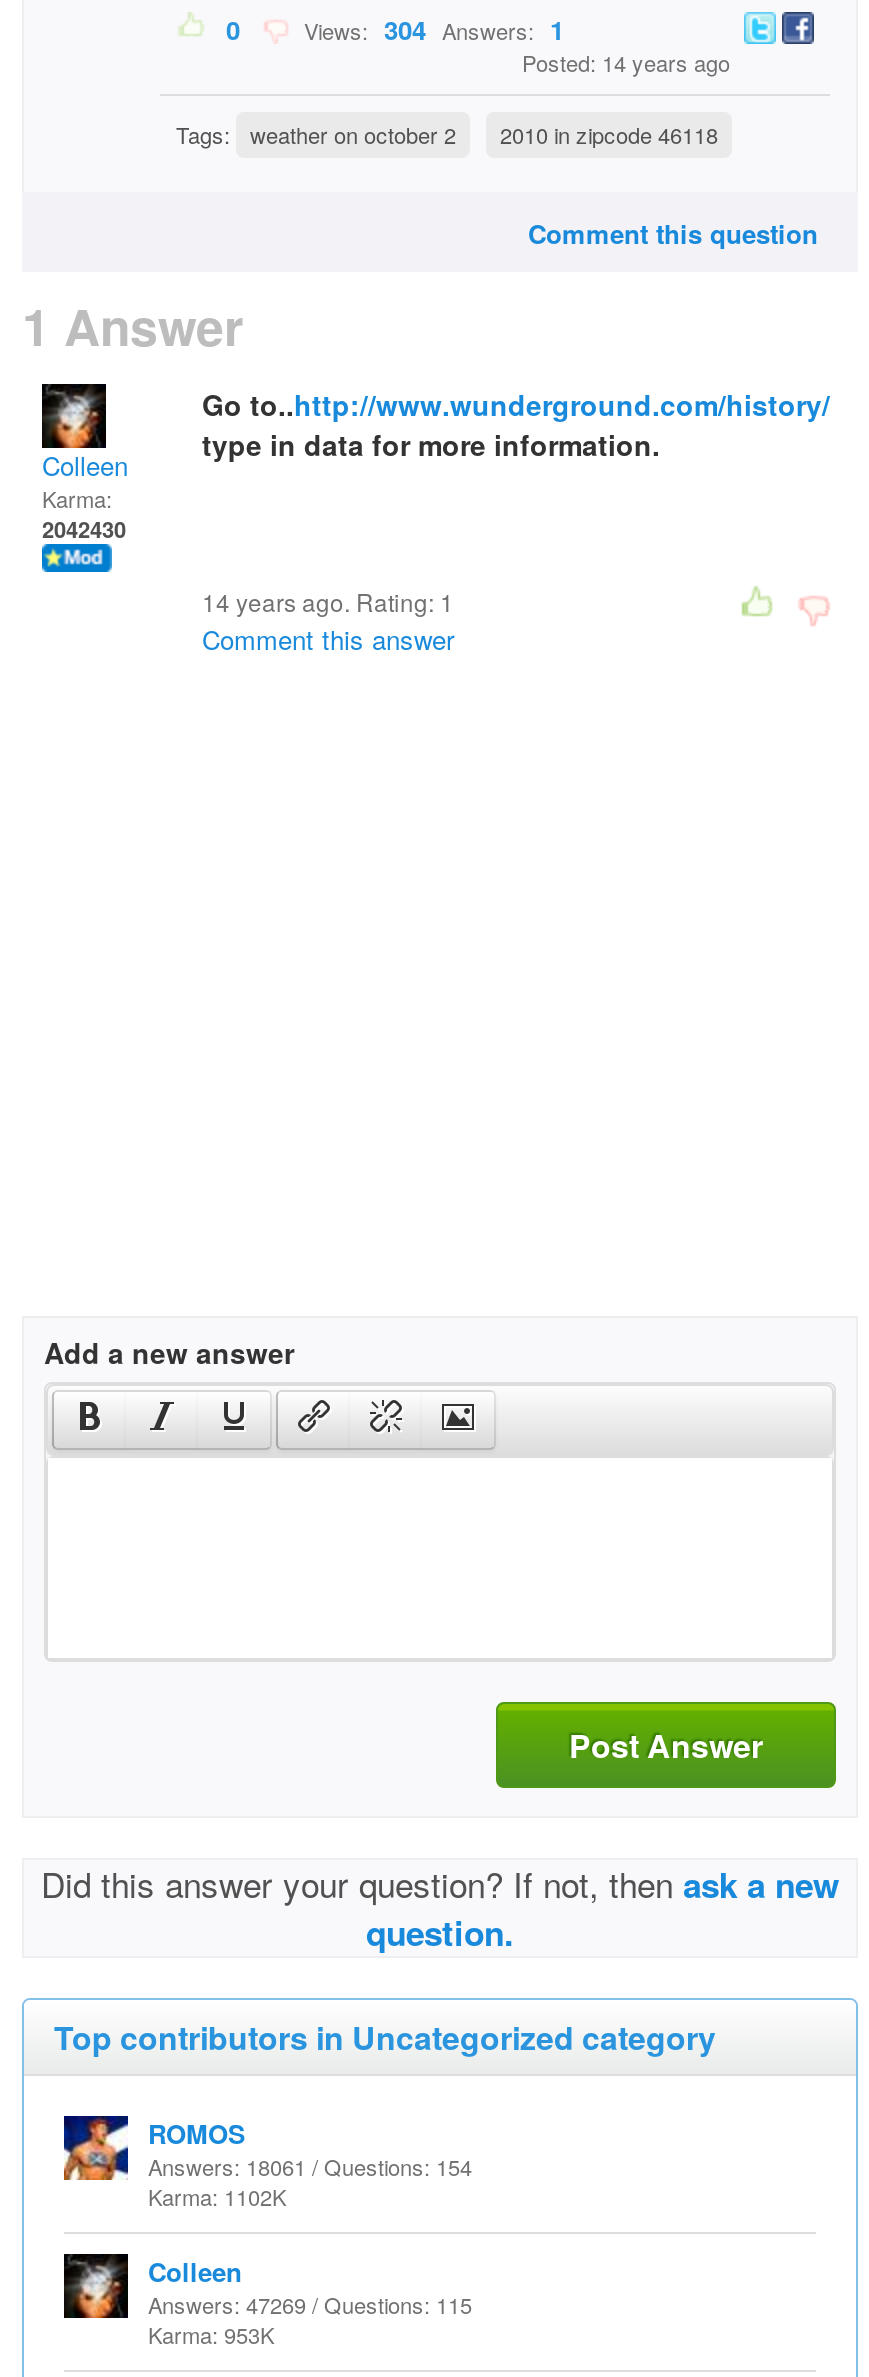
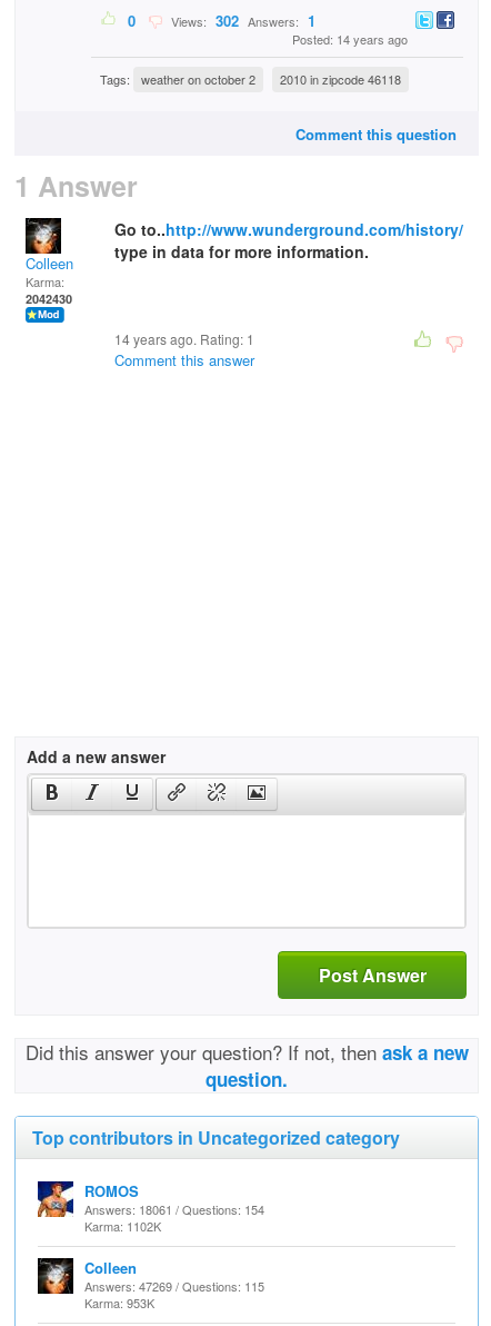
- Views: 304 Answers: 1
+ Views: 302 Answers: 1
